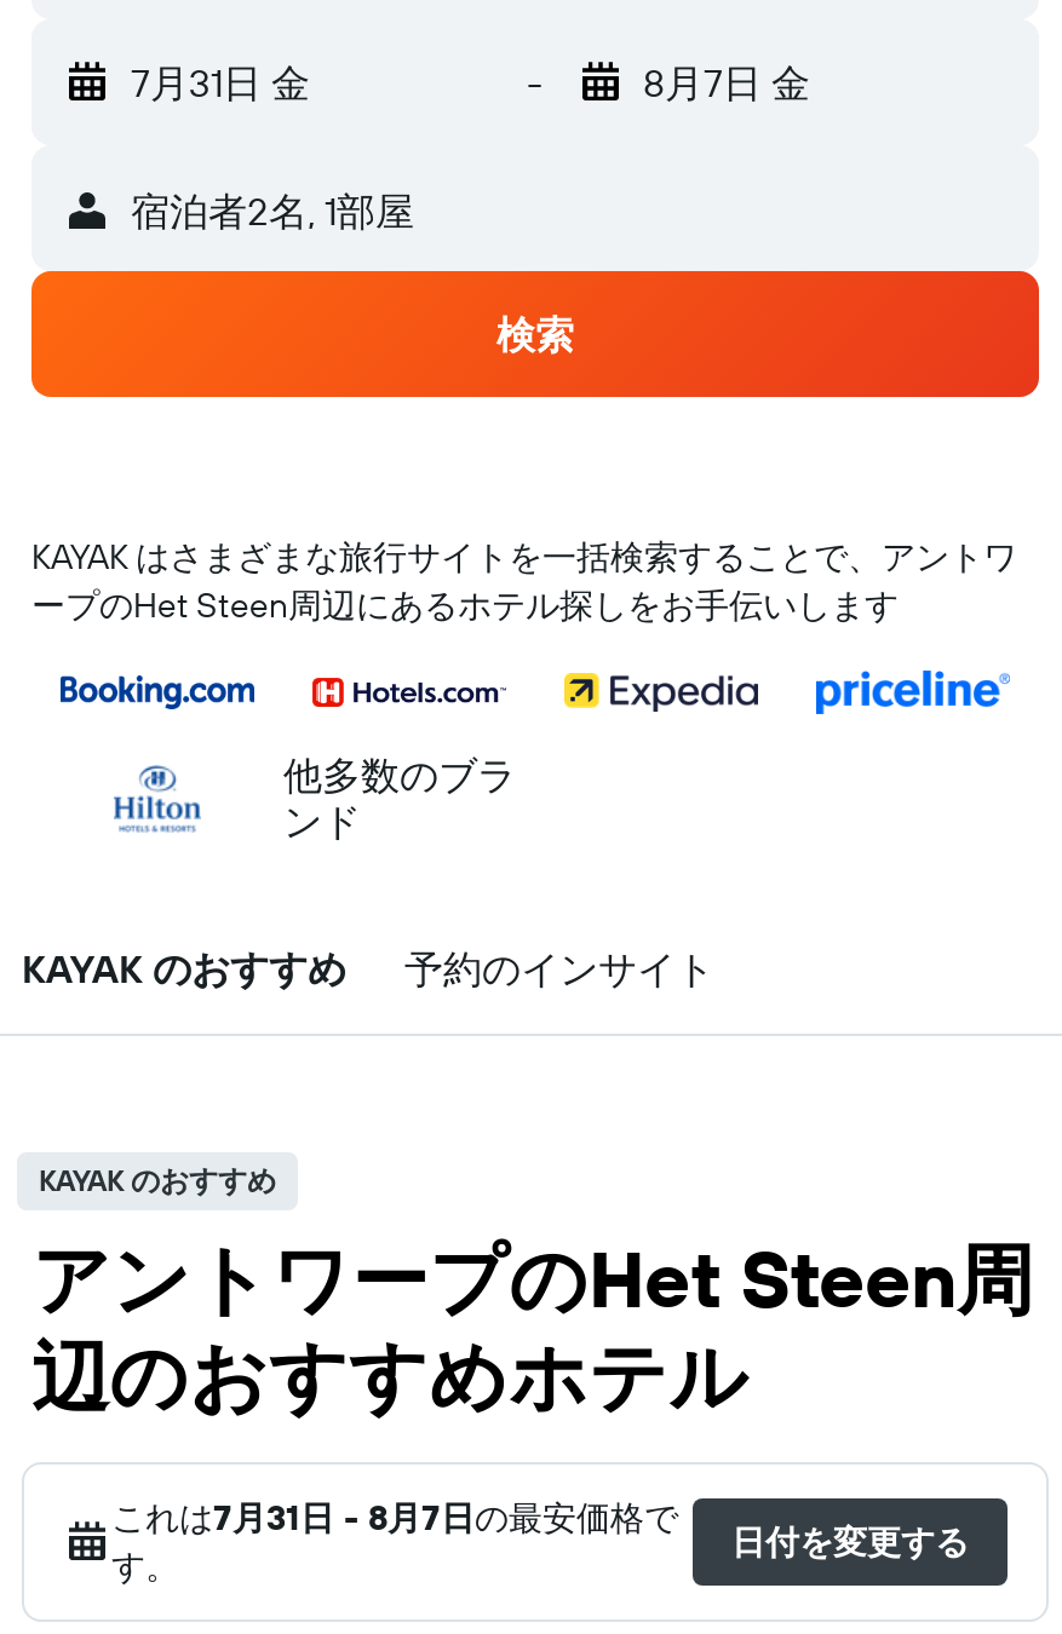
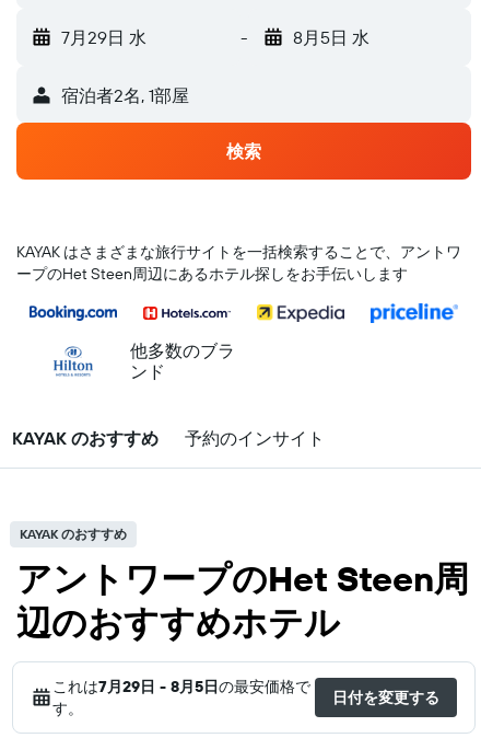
- 7月31日 金
+ 7月29日 水

- 8月7日 金
+ 8月5日 水

- これは7月31日 - 8月7日の最安価格で
+ これは7月29日 - 8月5日の最安価格で
